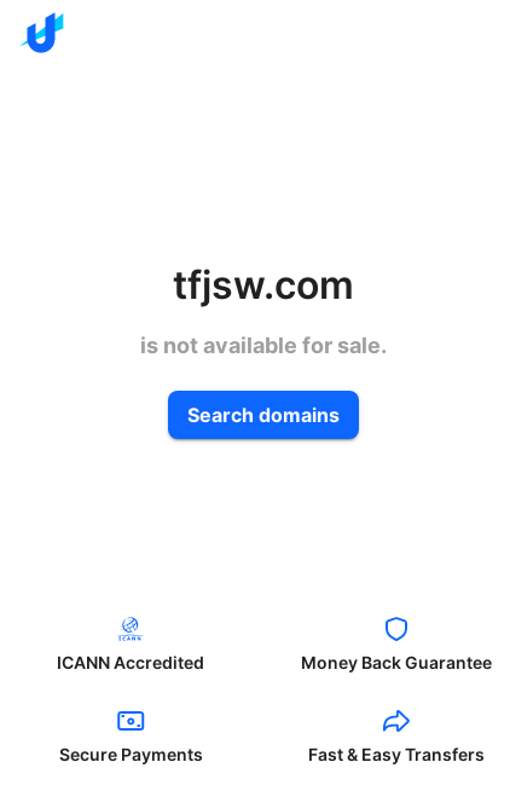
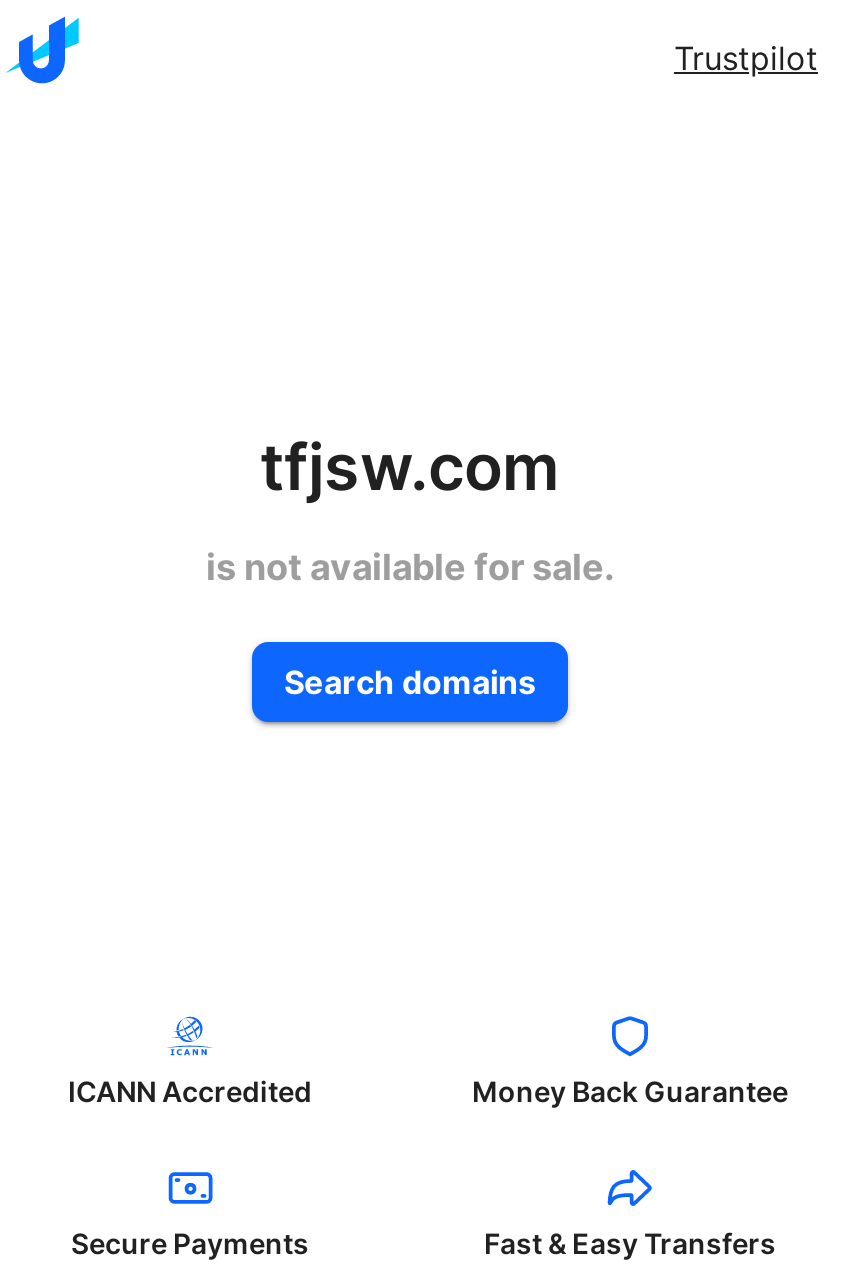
+ Trustpilot
